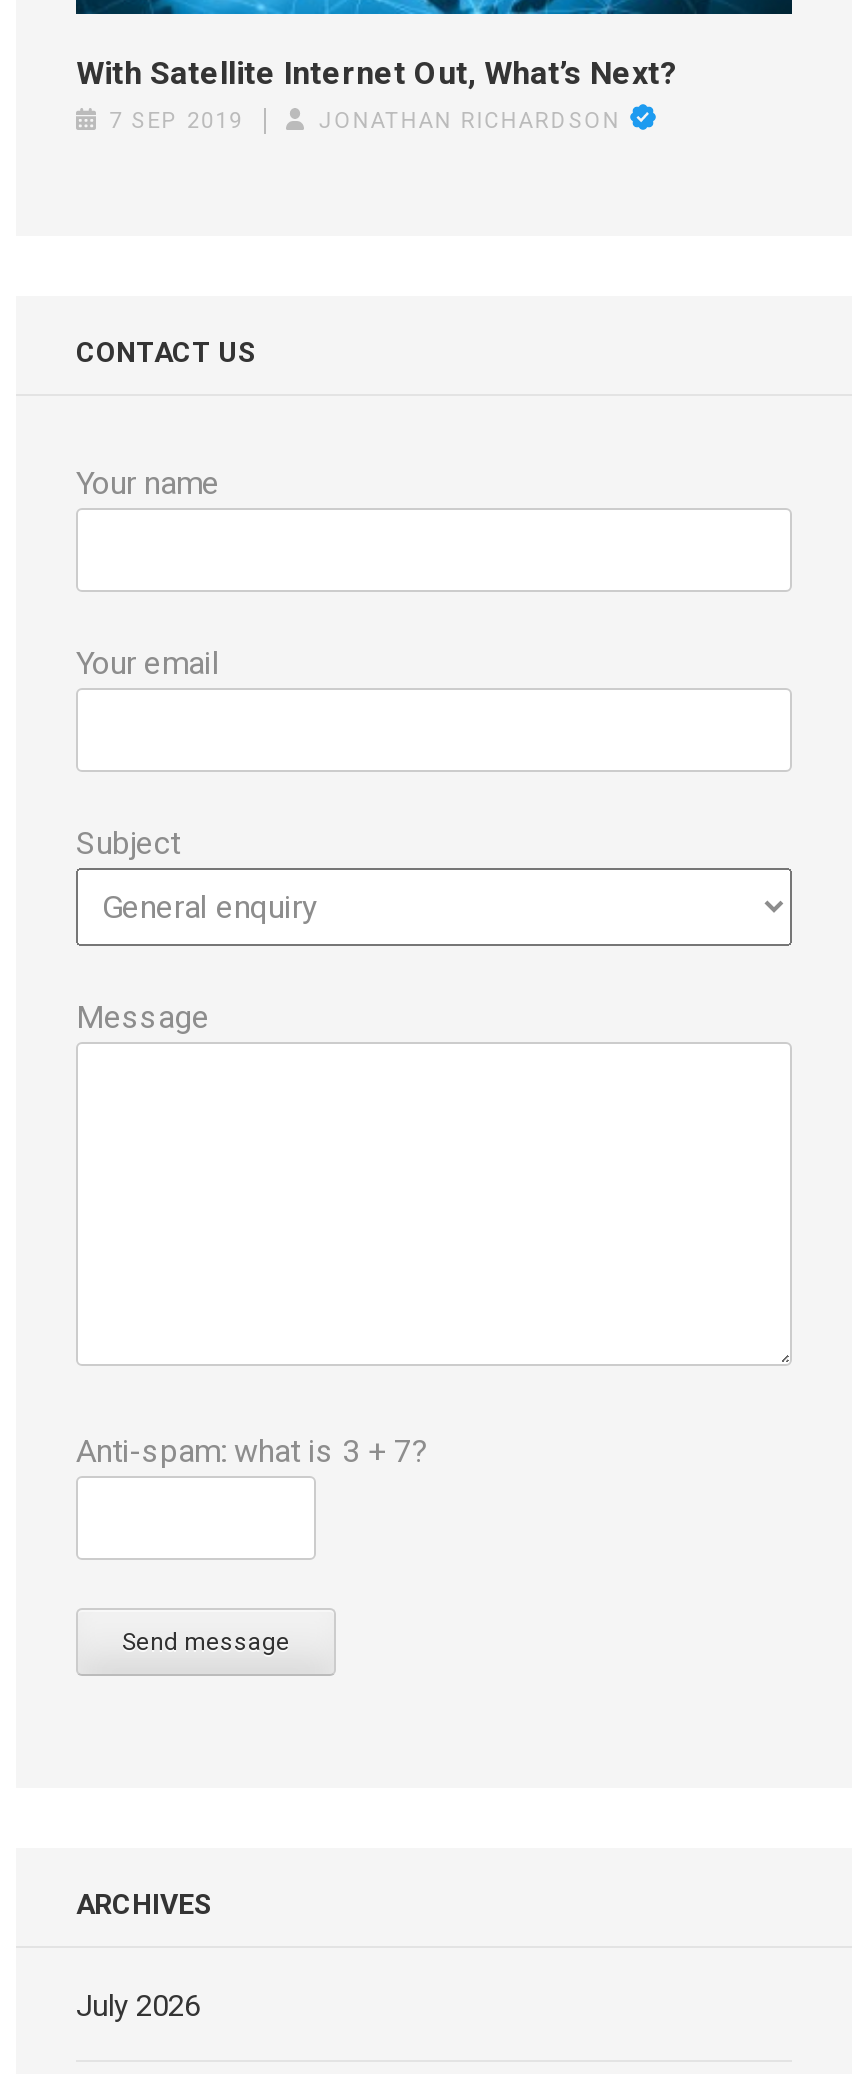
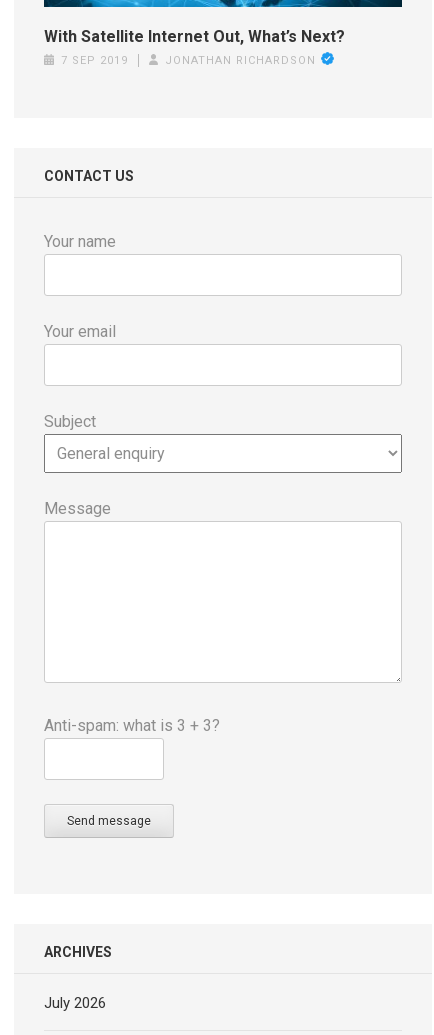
- Anti-spam: what is 3 + 7?
+ Anti-spam: what is 3 + 3?
